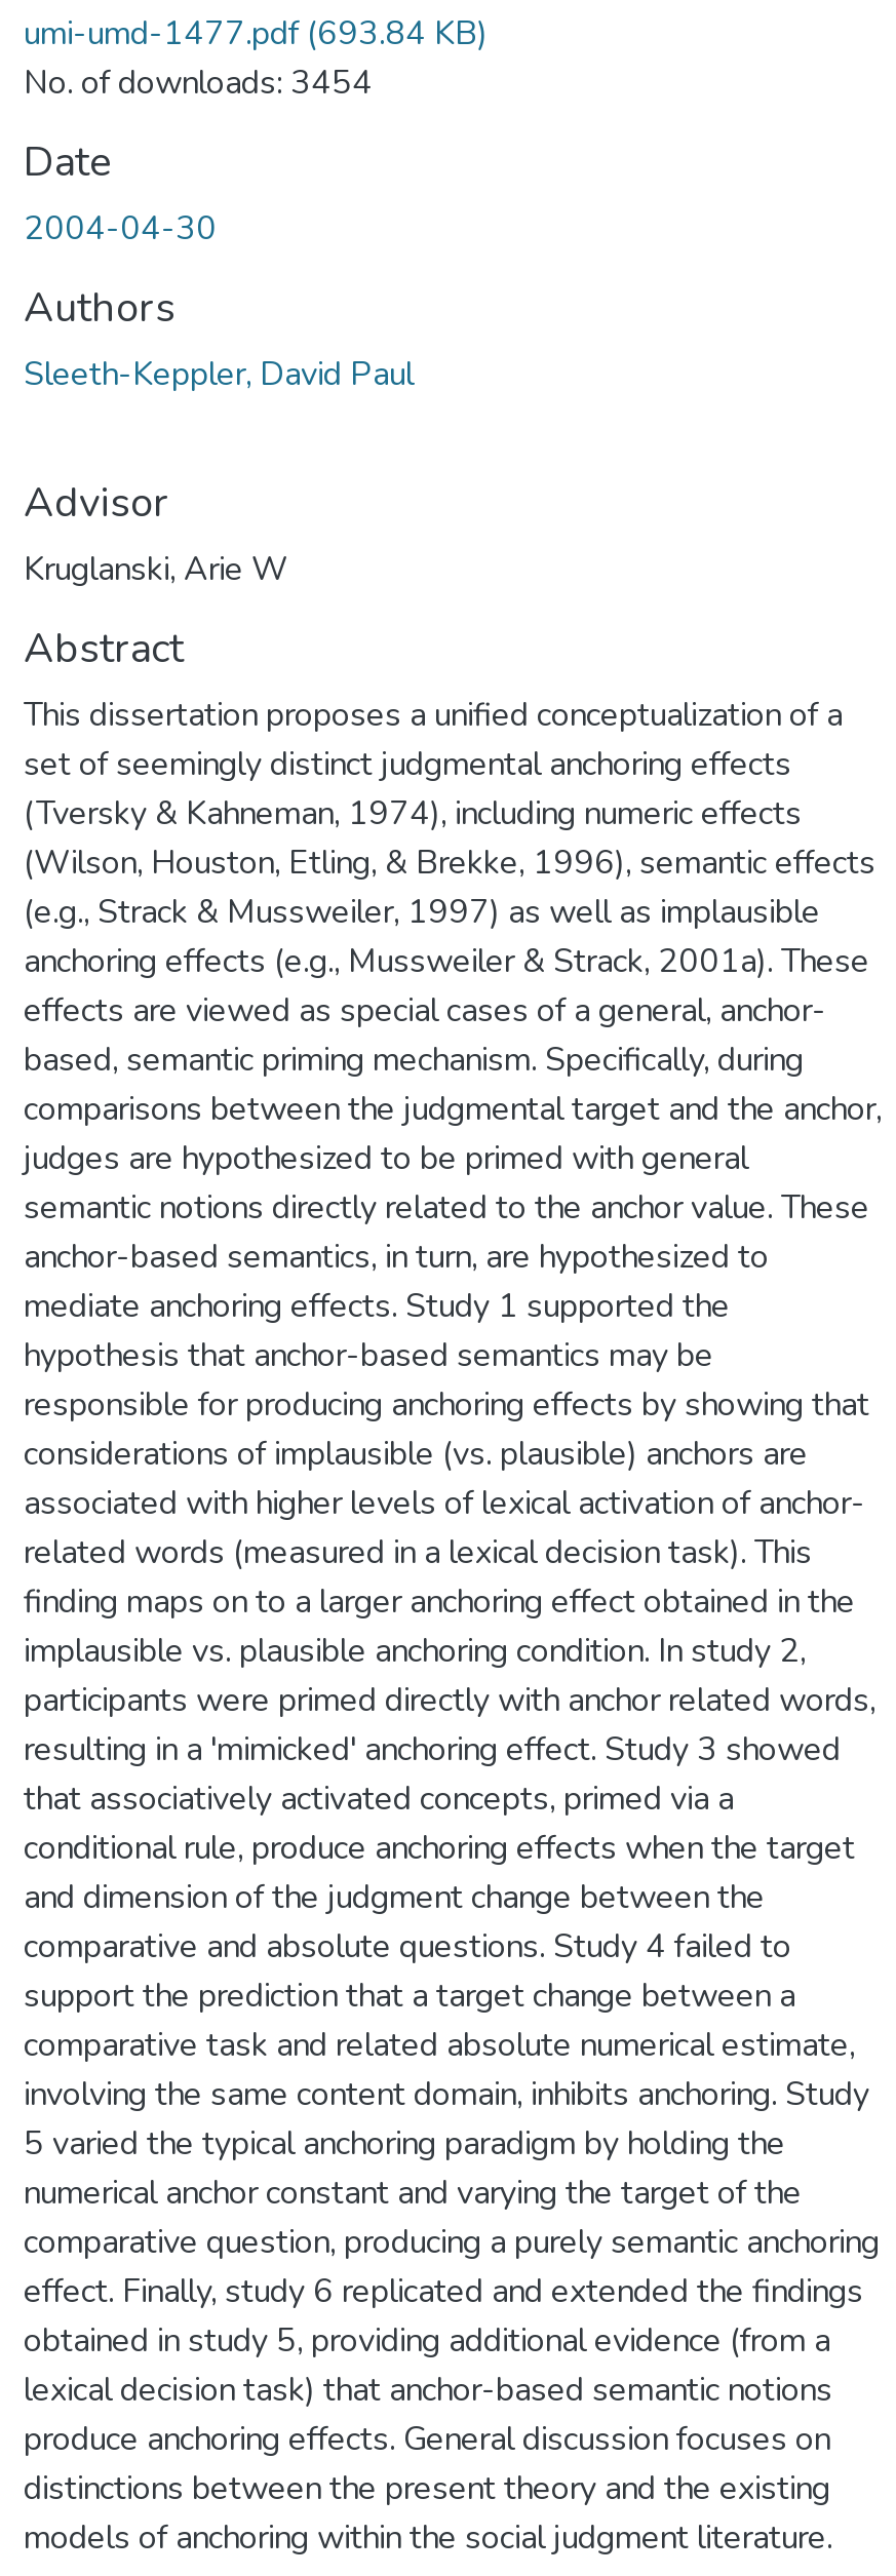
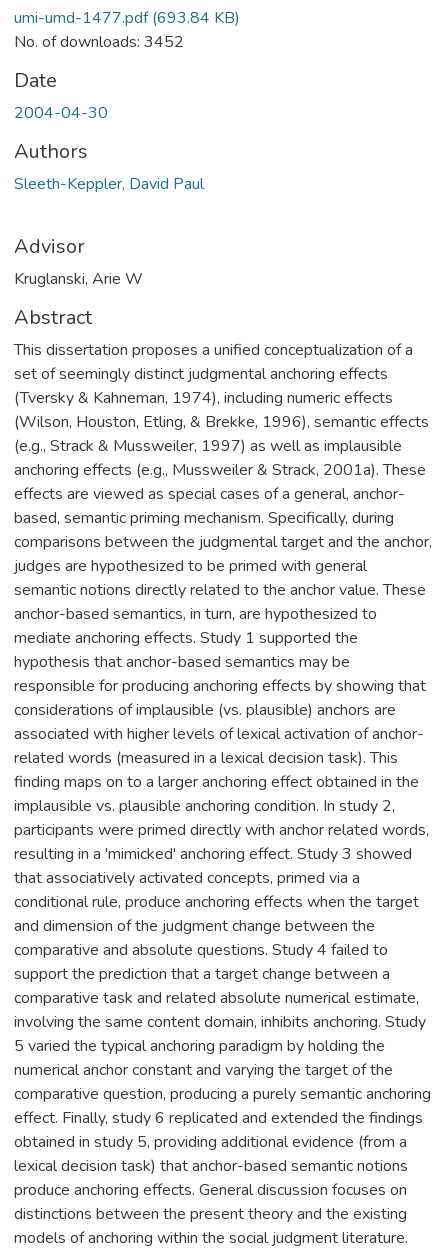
- No. of downloads: 3454
+ No. of downloads: 3452
